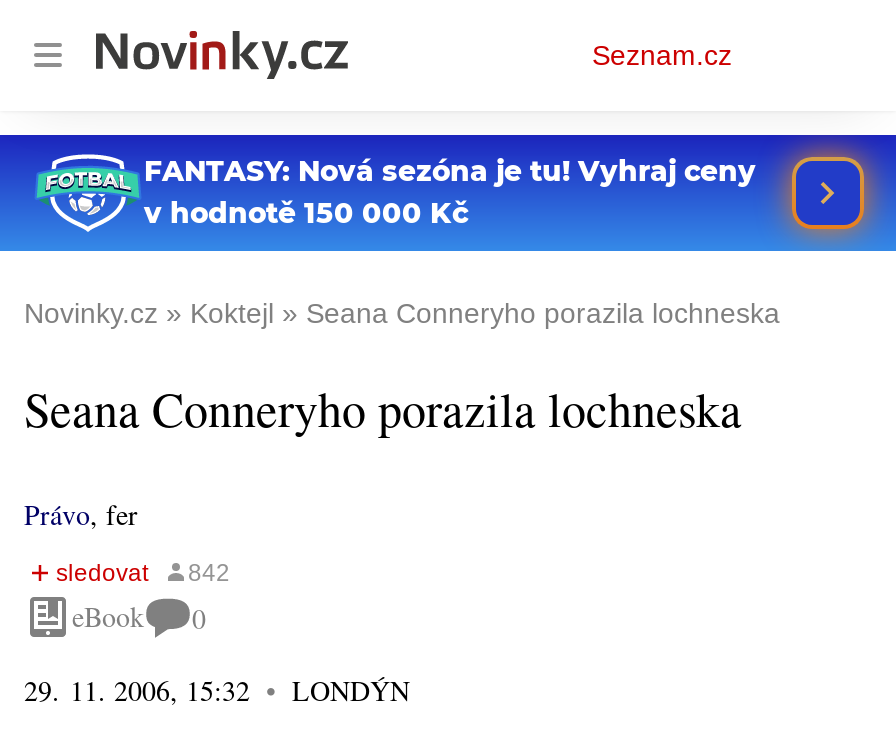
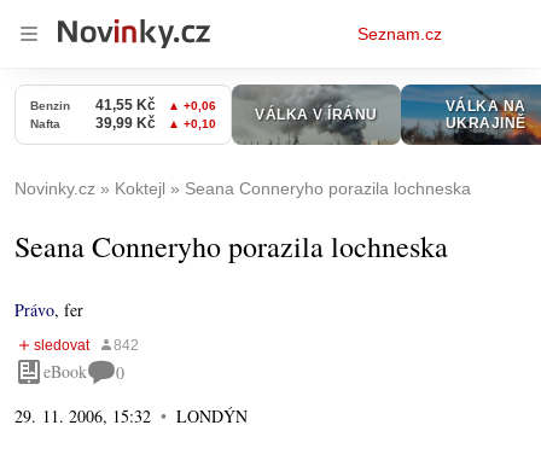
- [image]
+ [image]
